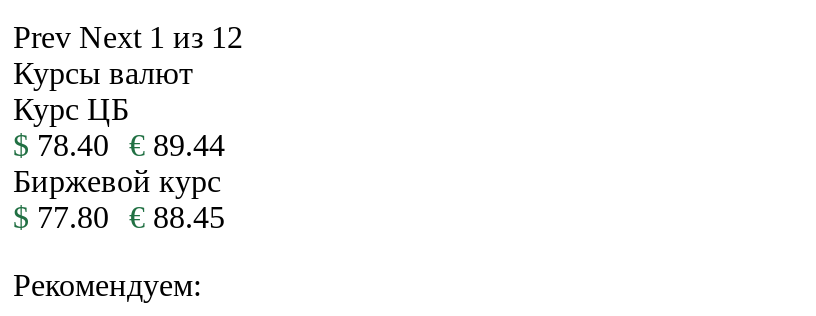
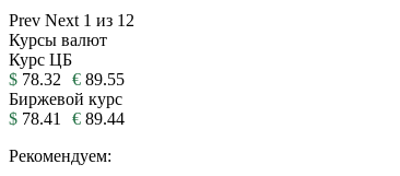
- $ 78.40 € 89.44
+ $ 78.32 € 89.55

- $ 77.80 € 88.45
+ $ 78.41 € 89.44
